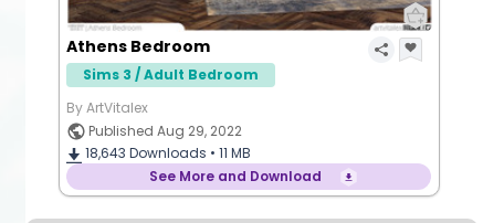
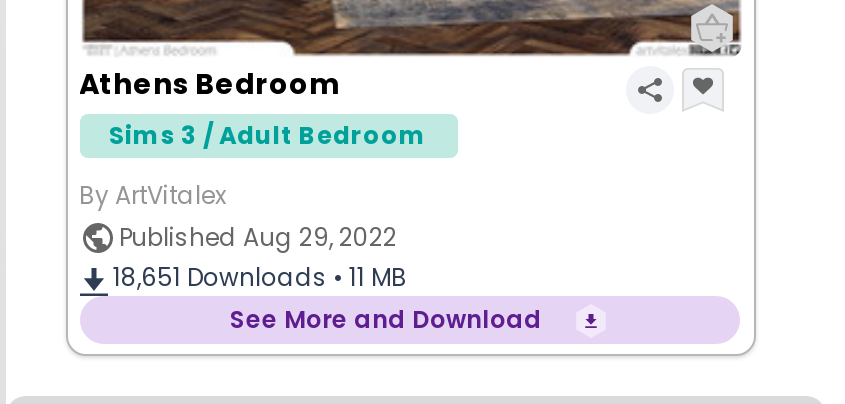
- 18,643 Downloads • 11 MB
+ 18,651 Downloads • 11 MB
